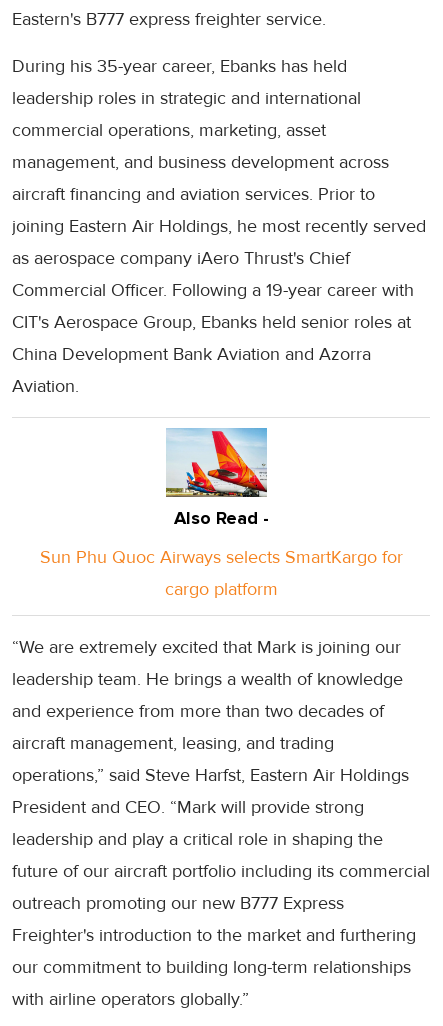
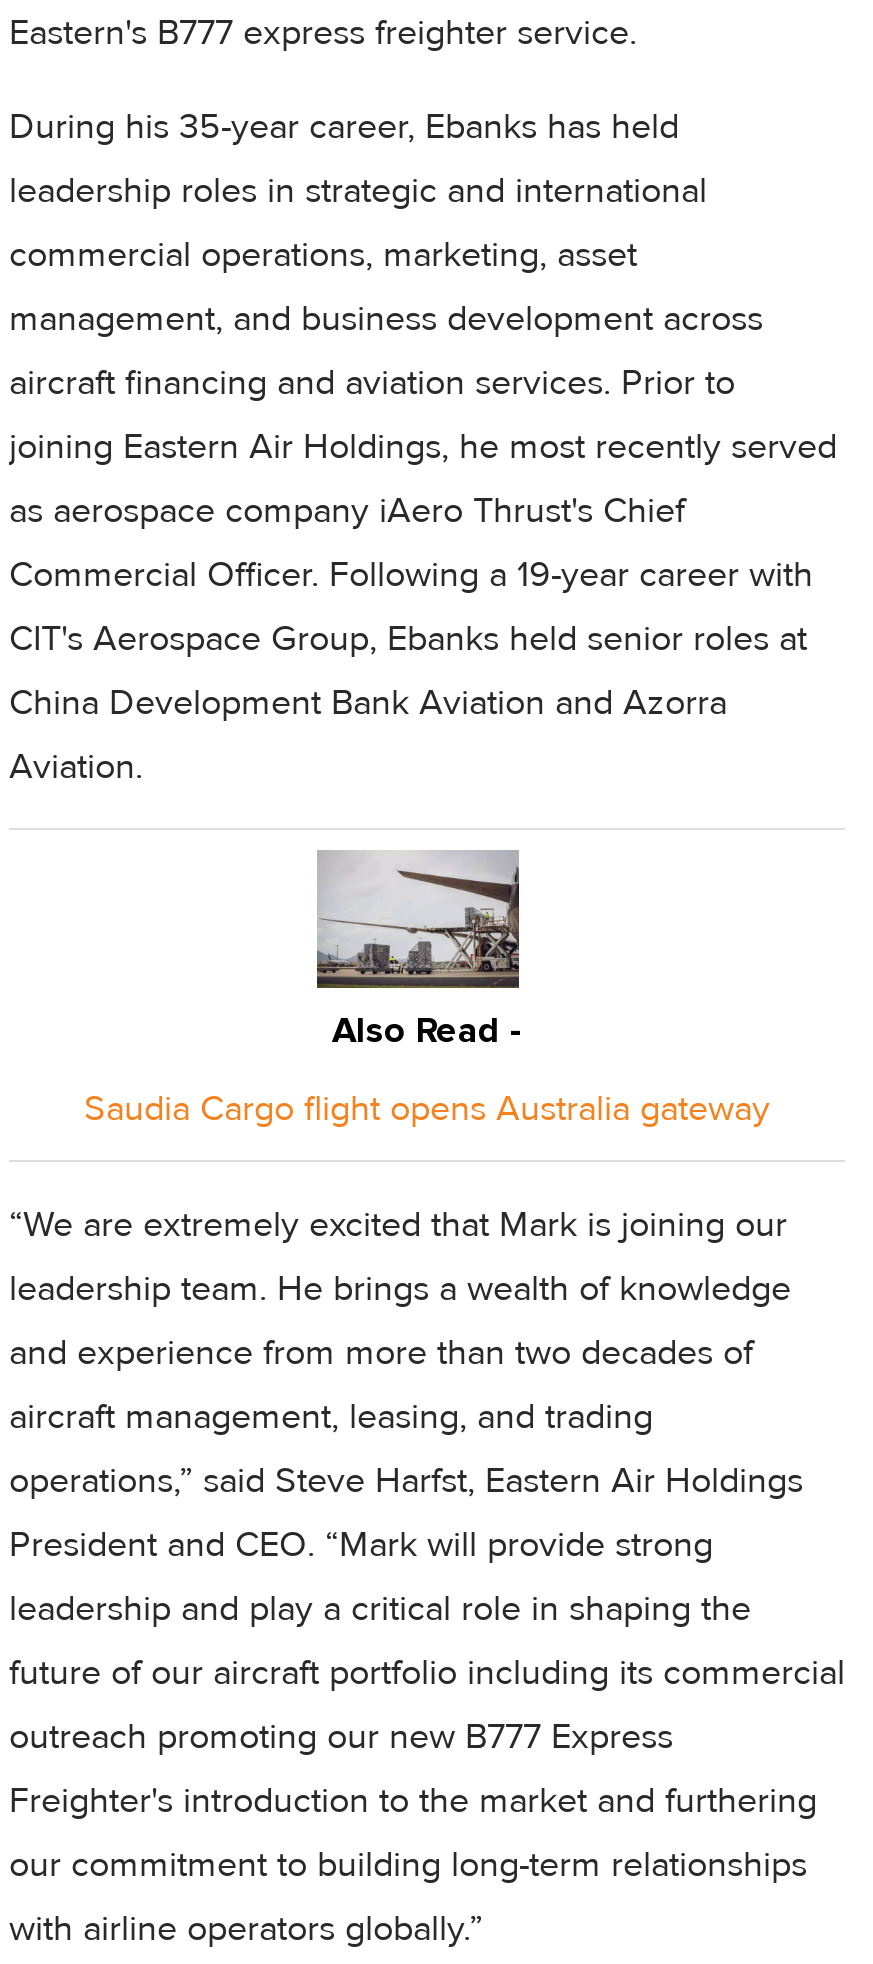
- [image]
+ [image]

- Sun Phu Quoc Airways selects SmartKargo for
- cargo platform
+ Saudia Cargo flight opens Australia gateway
